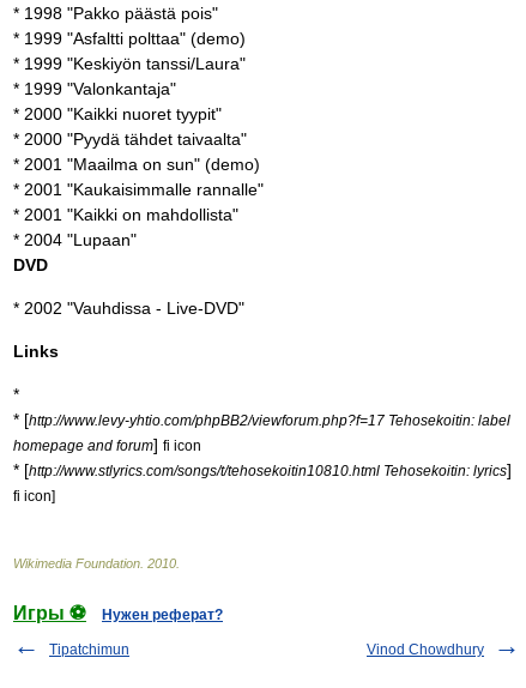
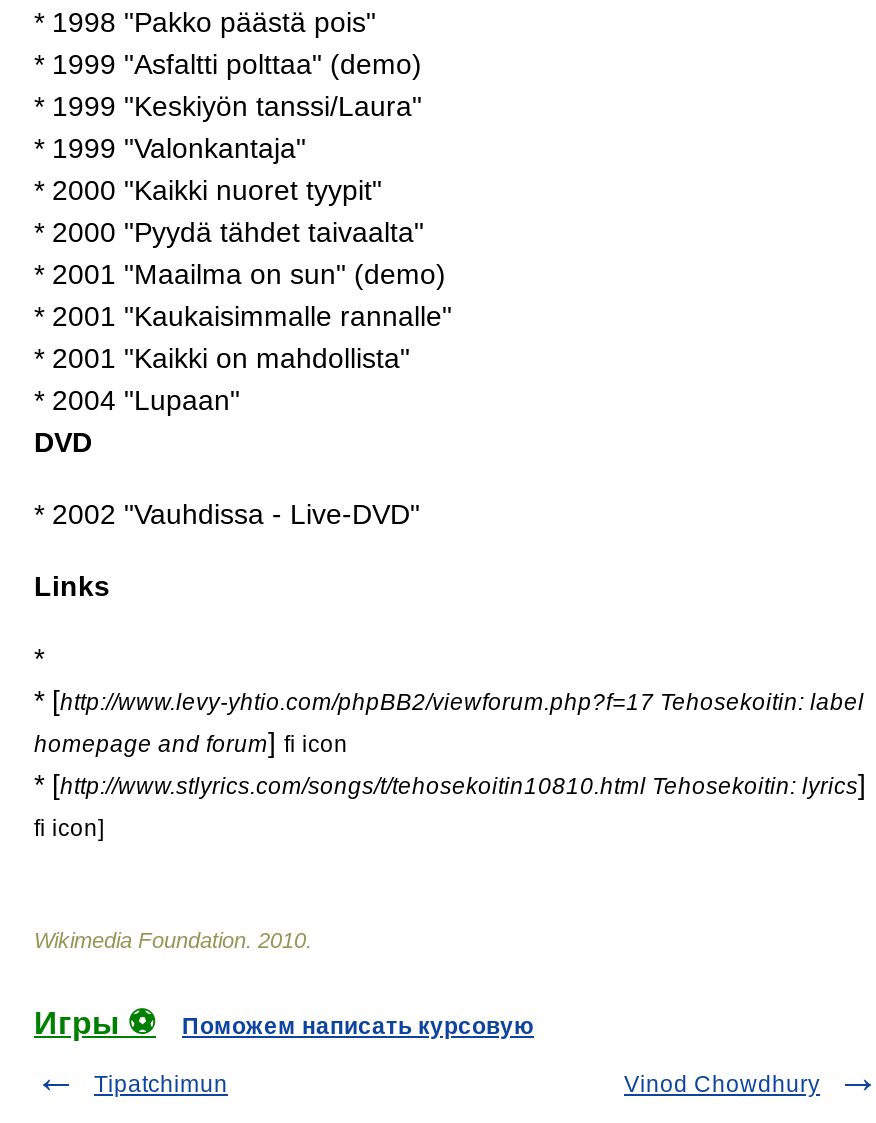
- Нужен реферат?
+ Поможем написать курсовую
